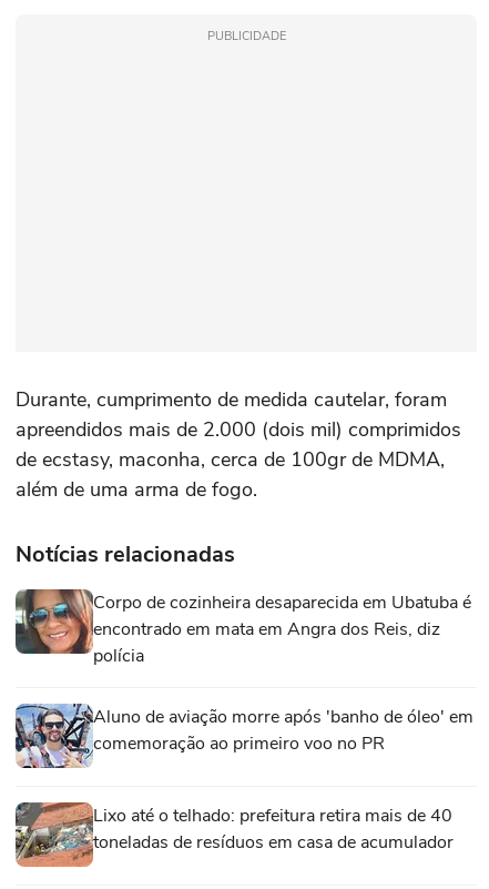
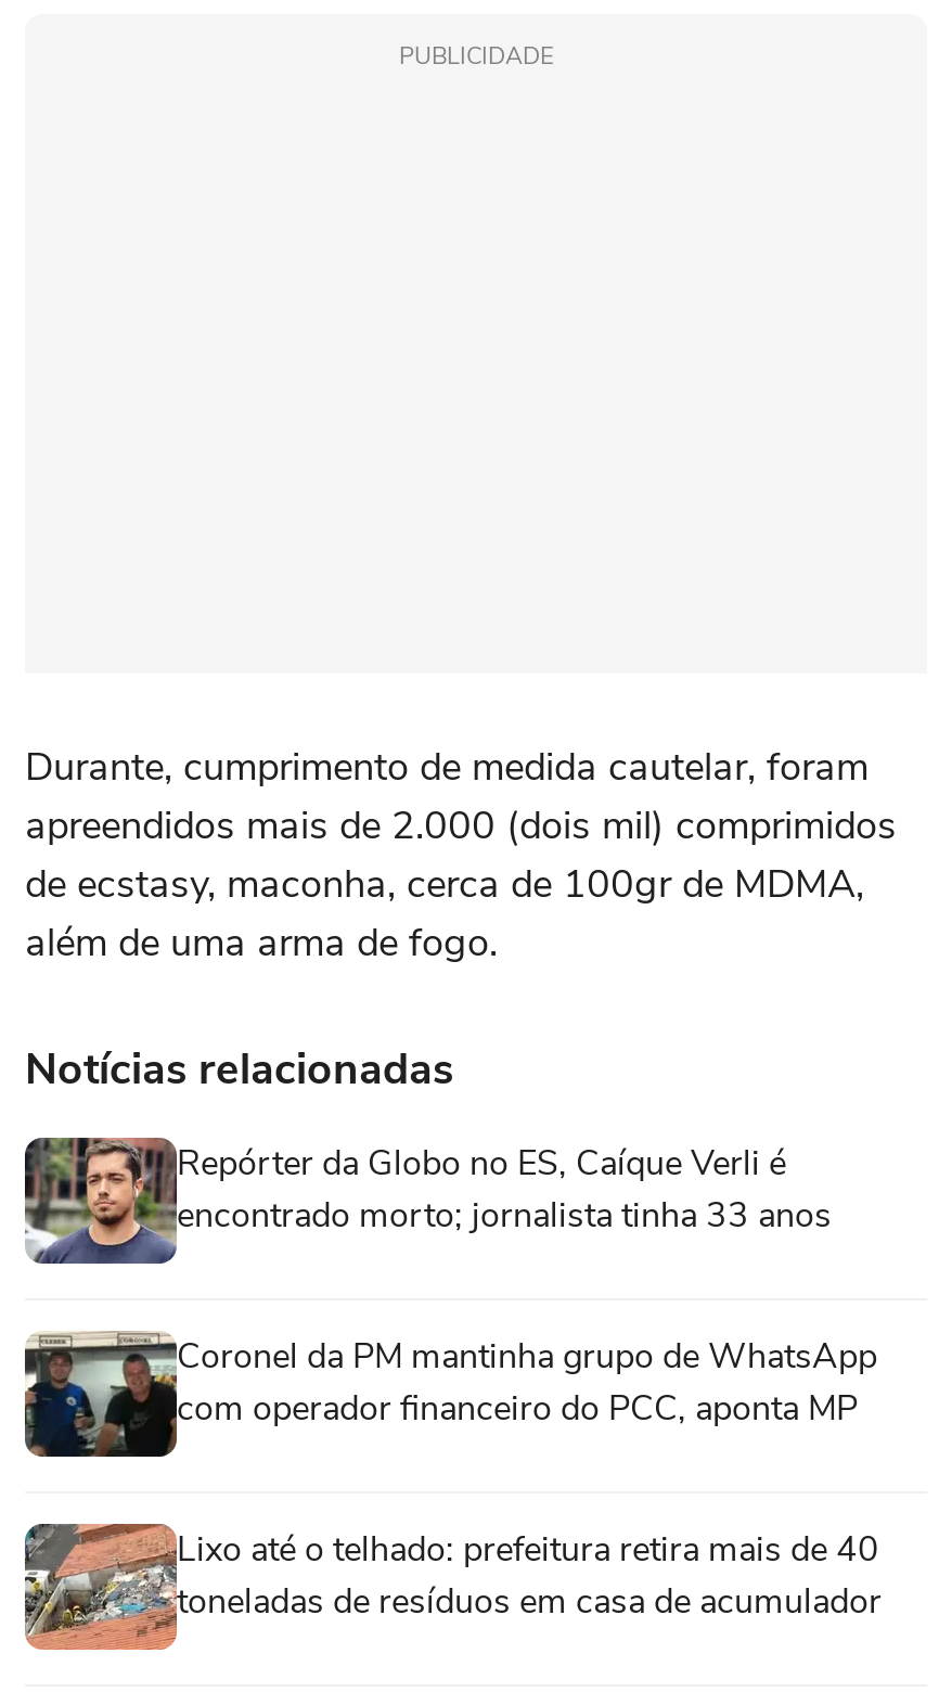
- [image]
- Corpo de cozinheira desaparecida em Ubatuba é
- encontrado em mata em Angra dos Reis, diz
- polícia
+ [image]
+ Repórter da Globo no ES, Caíque Verli é
+ encontrado morto; jornalista tinha 33 anos

- [image]
- Aluno de aviação morre após 'banho de óleo' em
- comemoração ao primeiro voo no PR
+ [image]
+ Coronel da PM mantinha grupo de WhatsApp
+ com operador financeiro do PCC, aponta MP
